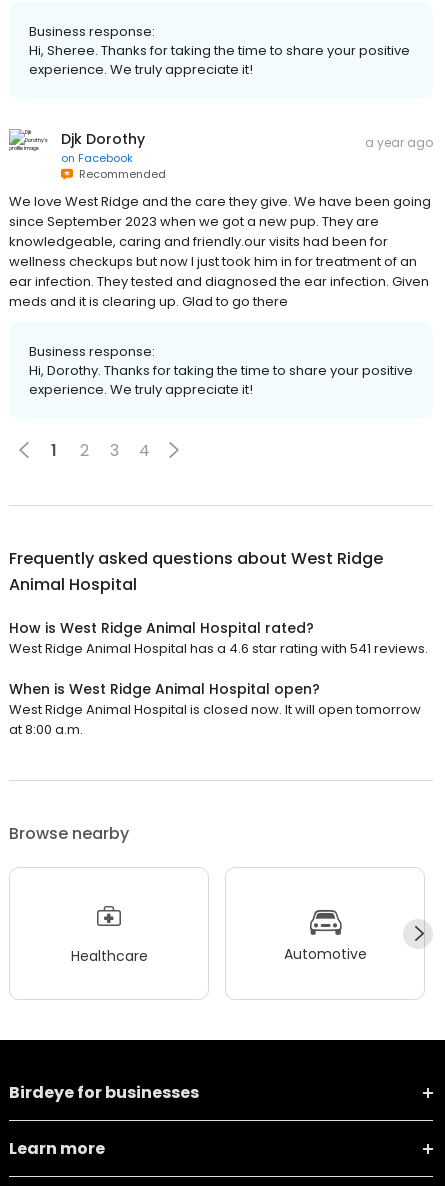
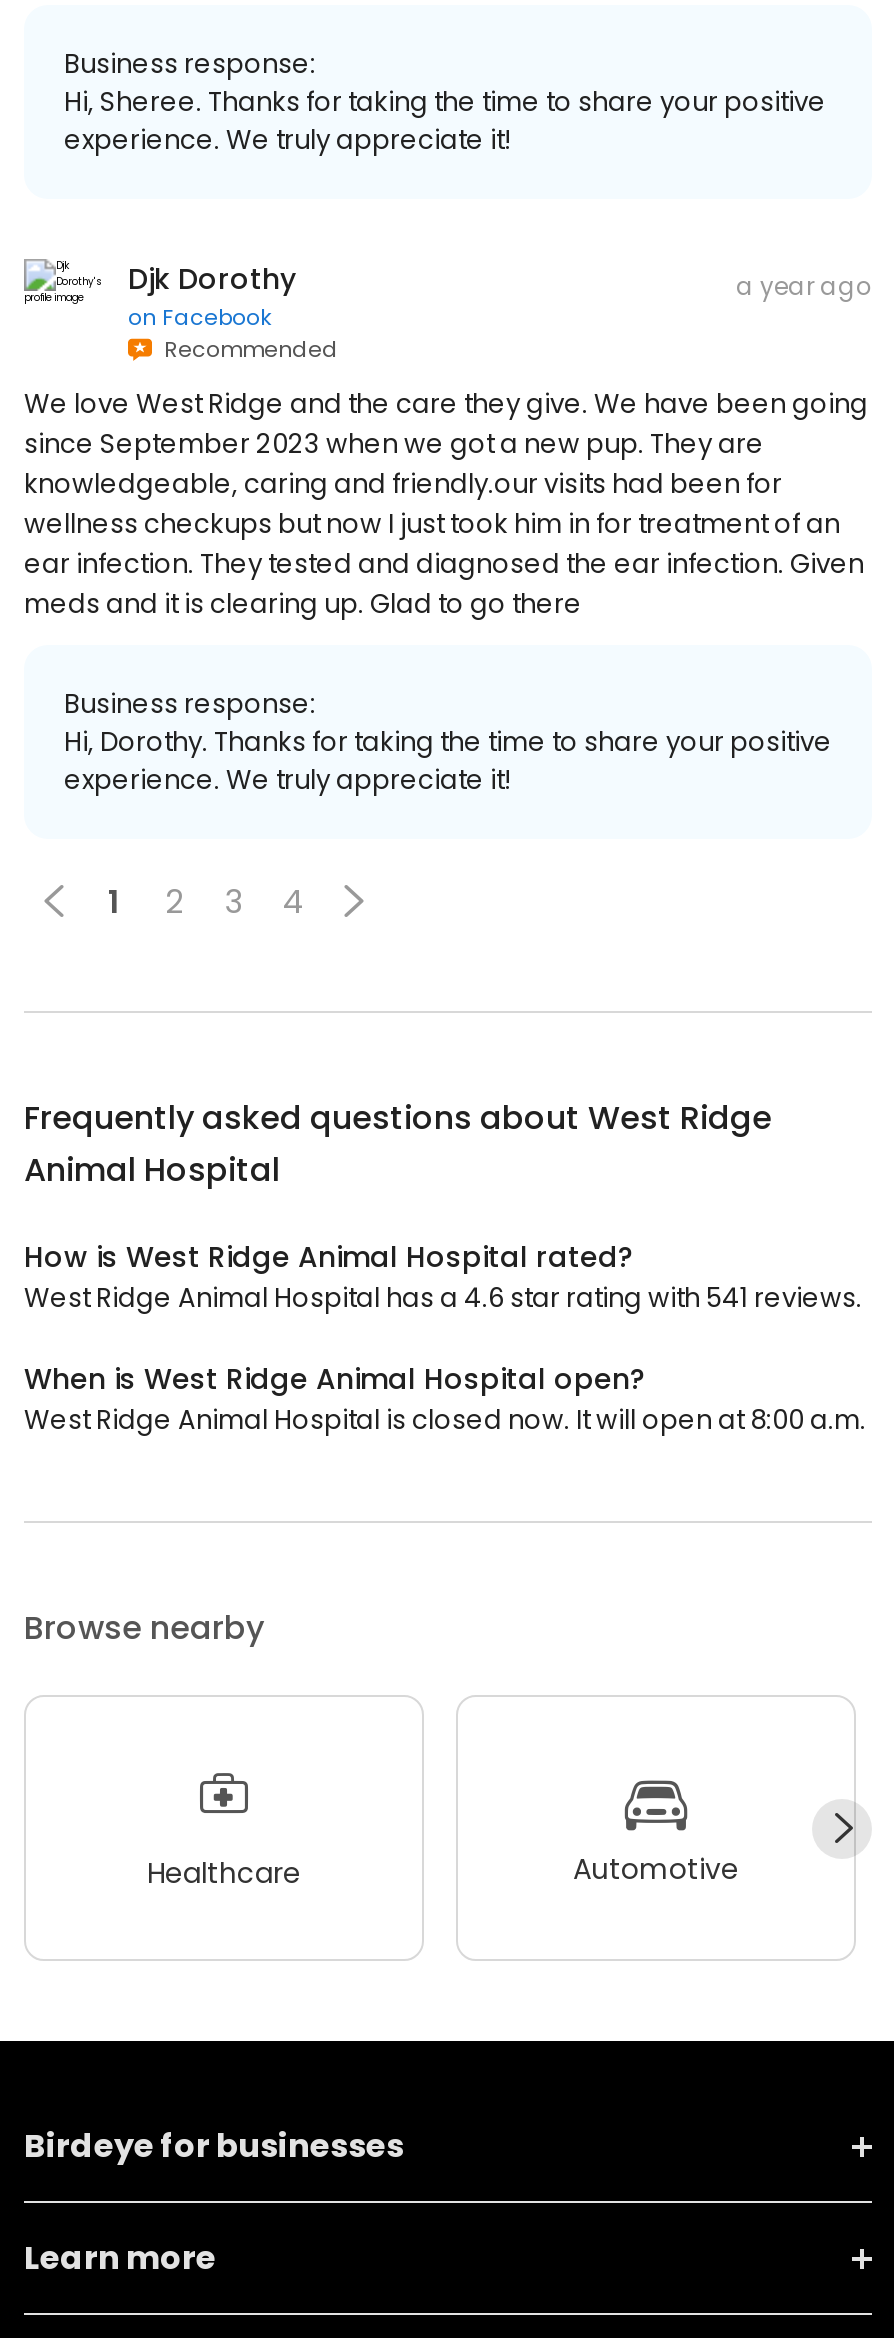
- West Ridge Animal Hospital is closed now. It will open tomorrow
- at 8:00 a.m.
+ West Ridge Animal Hospital is closed now. It will open at 8:00 a.m.
